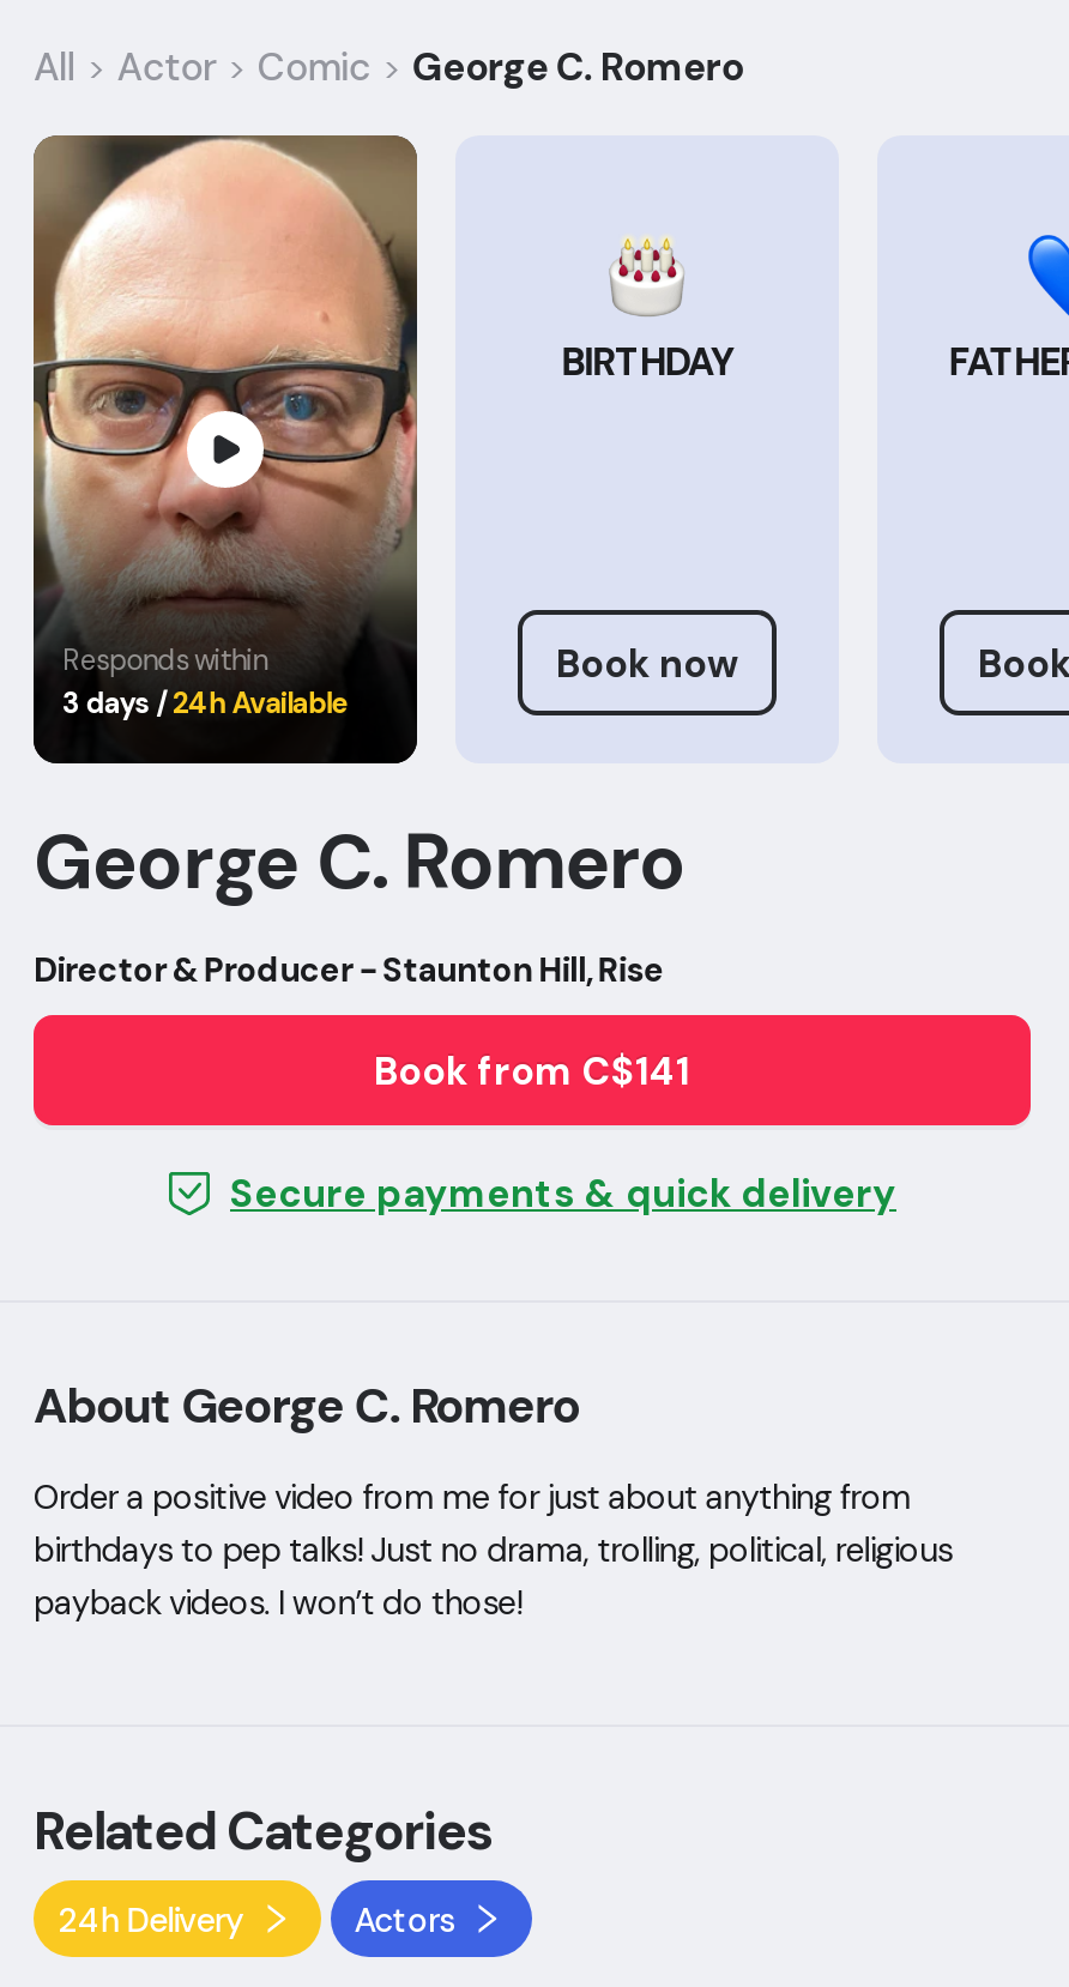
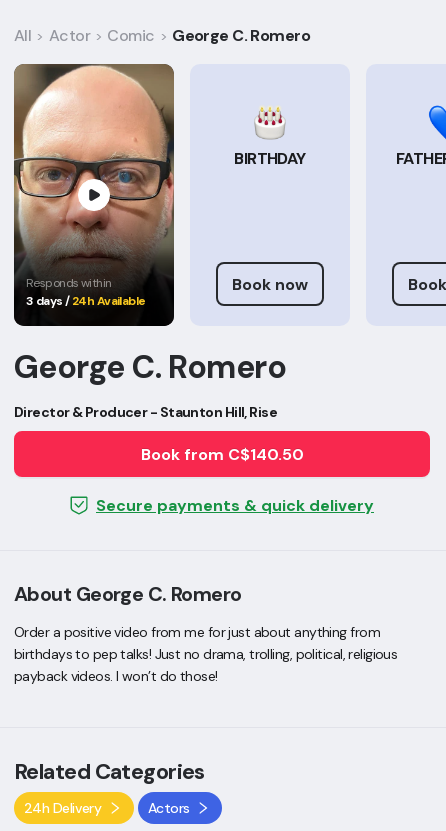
- Book from C$141
+ Book from C$140.50
